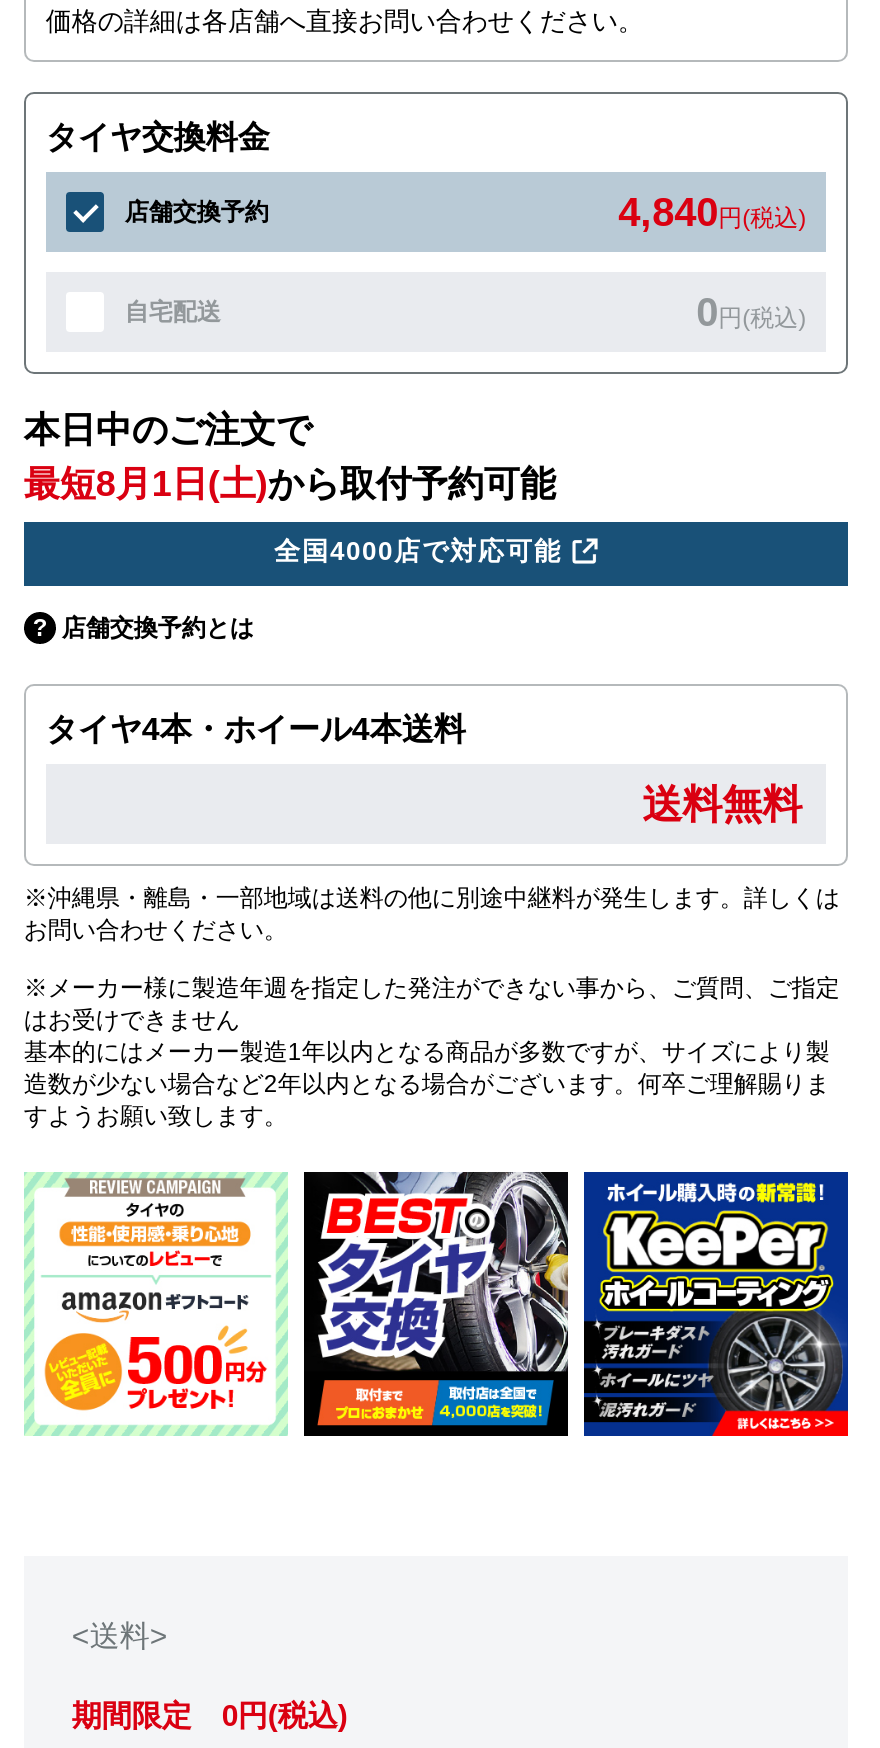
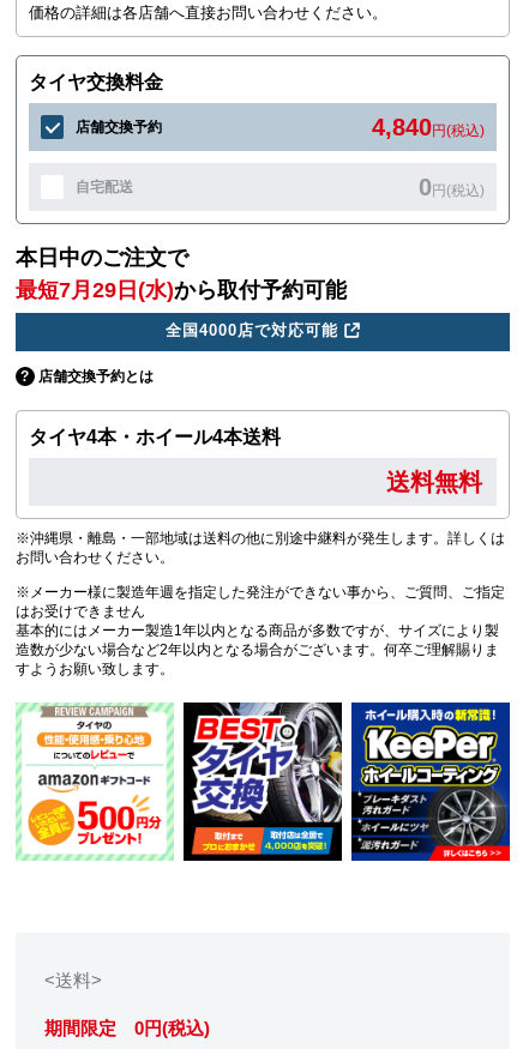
- 最短8月1日(土)から取付予約可能
+ 最短7月29日(水)から取付予約可能
